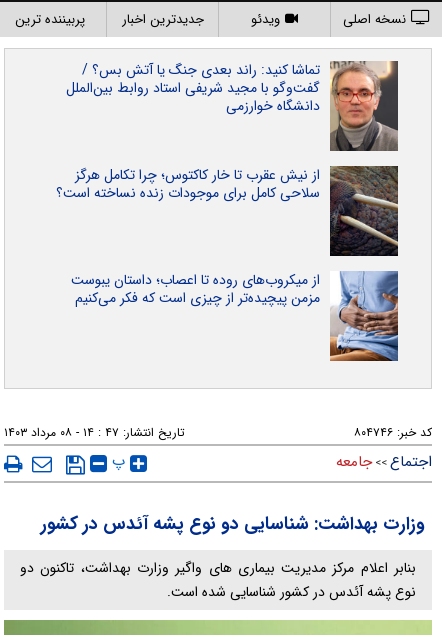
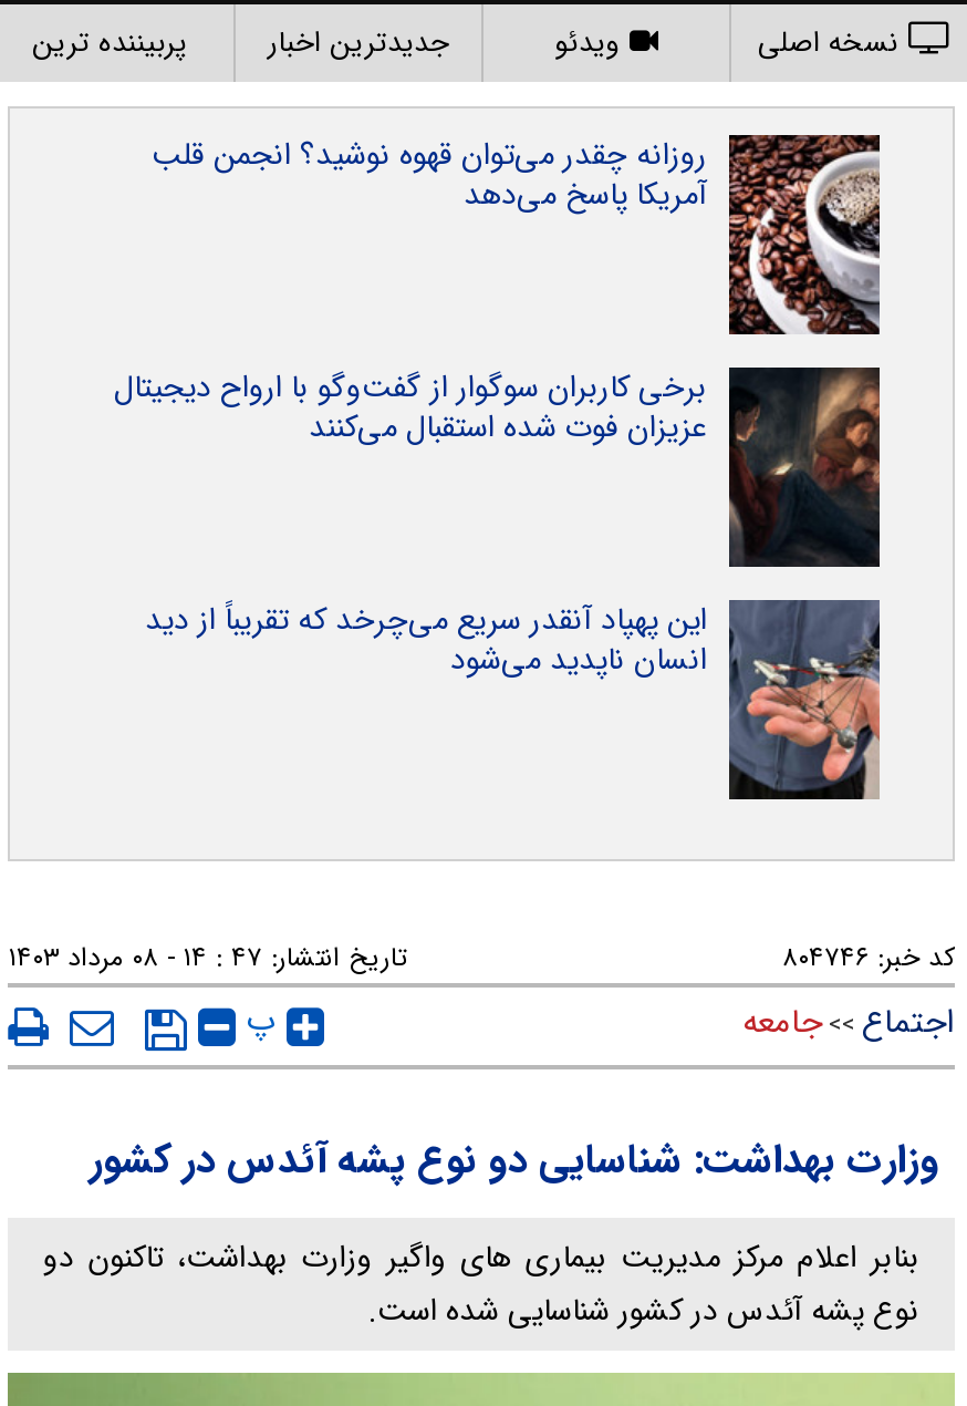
- [image]
- تماشا کنید: راند بعدی جنگ یا آتش بس؟ /
- گفت‌و‌گو با مجید شریفی استاد روابط بین‌الملل
- دانشگاه خوارزمی
+ [image]
+ روزانه چقدر می‌توان قهوه نوشید؟ انجمن قلب
+ آمریکا پاسخ می‌دهد

- [image]
- از نیش عقرب تا خار کاکتوس؛ چرا تکامل هرگز
- سلاحی کامل برای موجودات زنده نساخته است؟
+ [image]
+ برخی کاربران سوگوار از گفت‌وگو با ارواح دیجیتال
+ عزیزان فوت شده استقبال می‌کنند

- [image]
- از میکروب‌های روده تا اعصاب؛ داستان یبوست
- مزمن پیچیده‌تر از چیزی است که فکر می‌کنیم
+ [image]
+ این پهپاد آنقدر سریع می‌چرخد که تقریباً از دید
+ انسان ناپدید می‌شود
